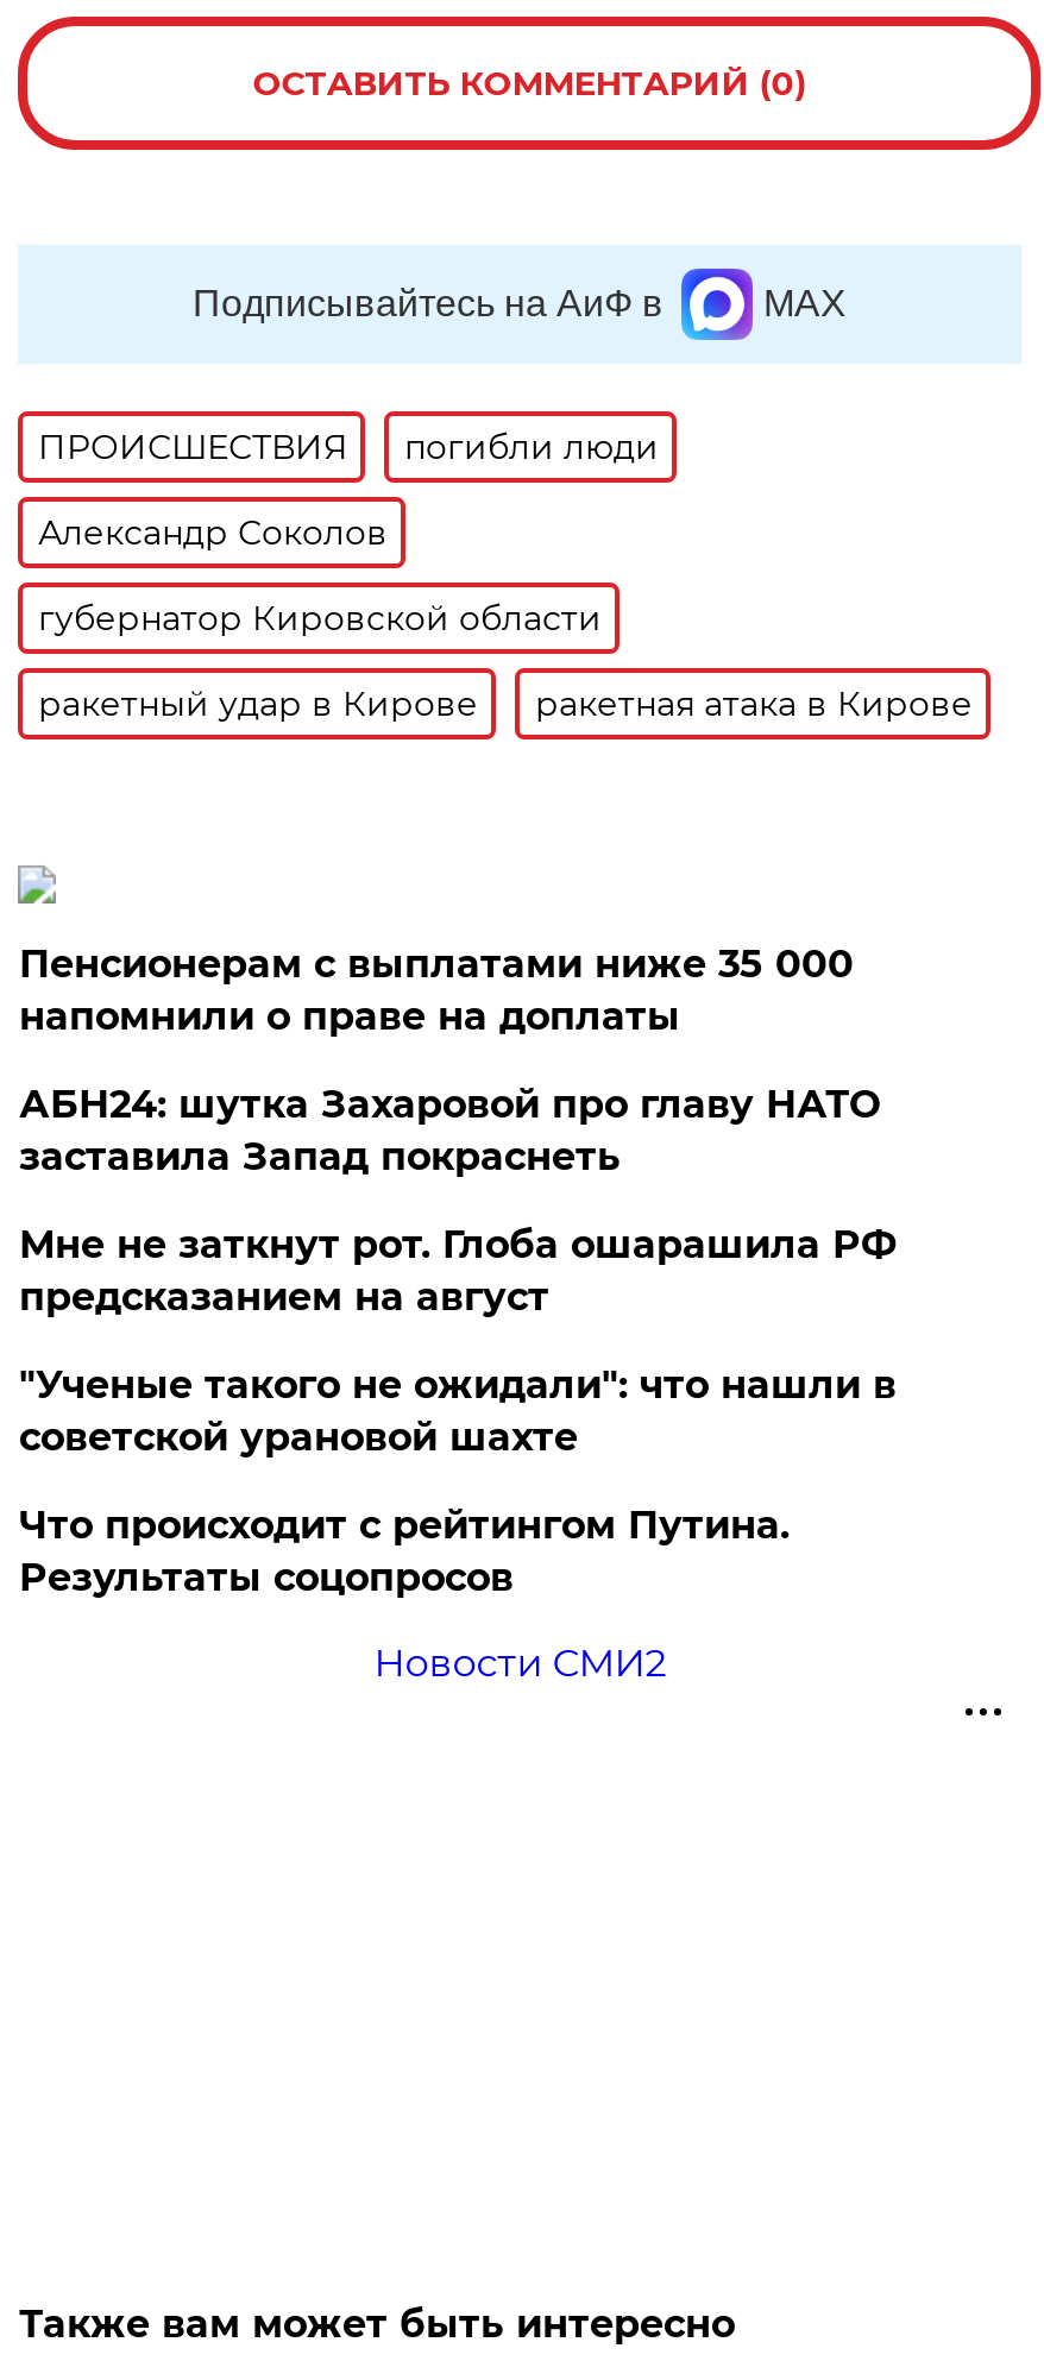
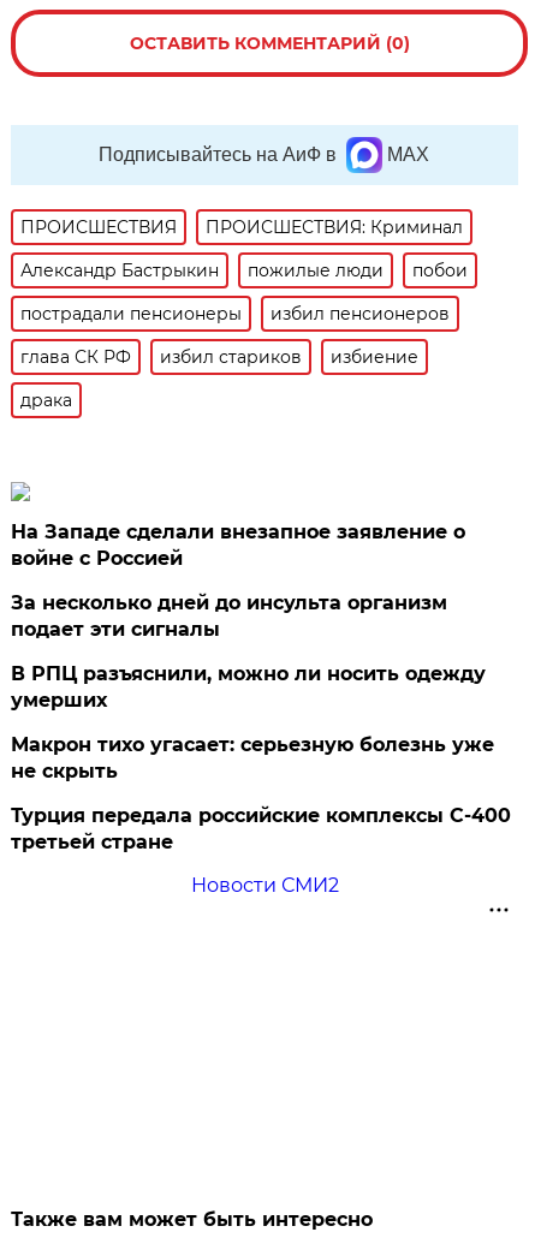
- погибли люди
- Александр Соколов
- губернатор Кировской области
- ракетный удар в Кирове
- ракетная атака в Кирове
+ ПРОИСШЕСТВИЯ: Криминал
+ Александр Бастрыкин
+ пожилые люди
+ побои
+ пострадали пенсионеры
+ избил пенсионеров
+ глава СК РФ
+ избил стариков
+ избиение
+ драка

- Пенсионерам с выплатами ниже 35 000
- напомнили о праве на доплаты
- АБН24: шутка Захаровой про главу НАТО
- заставила Запад покраснеть
- Мне не заткнут рот. Глоба ошарашила РФ
- предсказанием на август
- "Ученые такого не ожидали": что нашли в
- советской урановой шахте
- Что происходит с рейтингом Путина.
- Результаты соцопросов
+ На Западе сделали внезапное заявление о
+ войне с Россией
+ За несколько дней до инсульта организм
+ подает эти сигналы
+ В РПЦ разъяснили, можно ли носить одежду
+ умерших
+ Макрон тихо угасает: серьезную болезнь уже
+ не скрыть
+ Турция передала российские комплексы С-400
+ третьей стране
